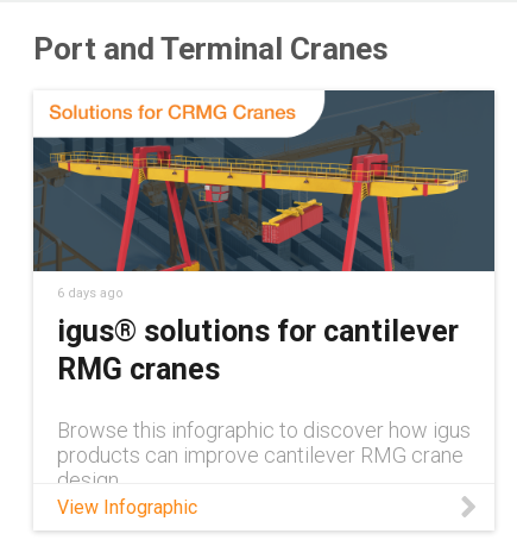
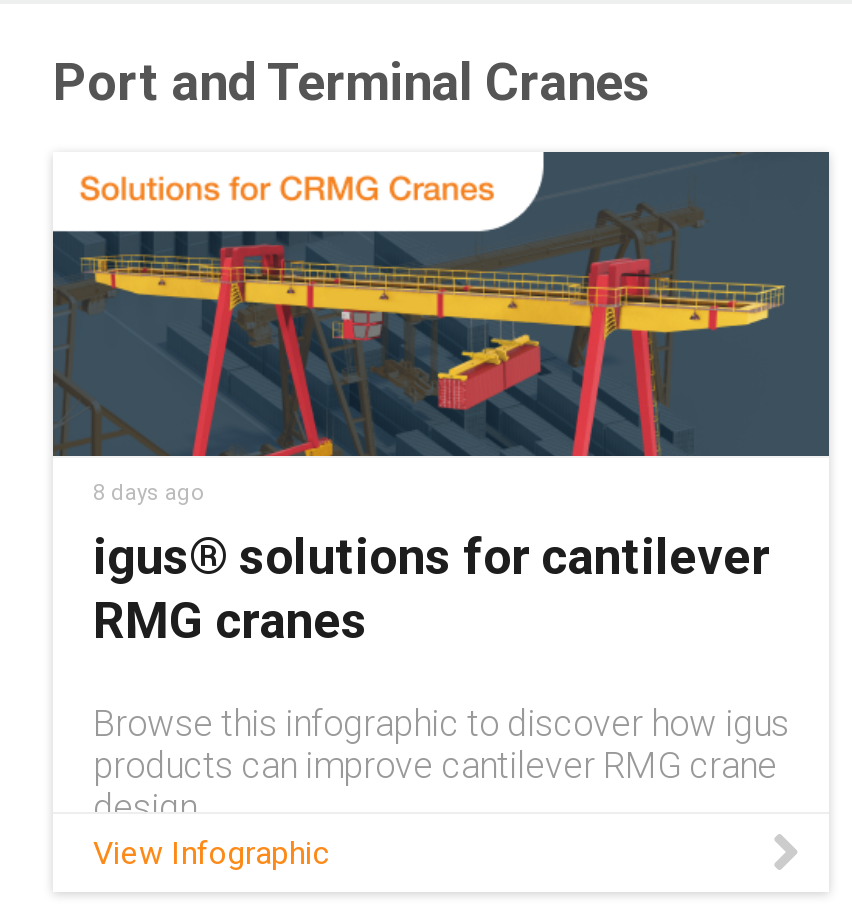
- 6 days ago
+ 8 days ago
